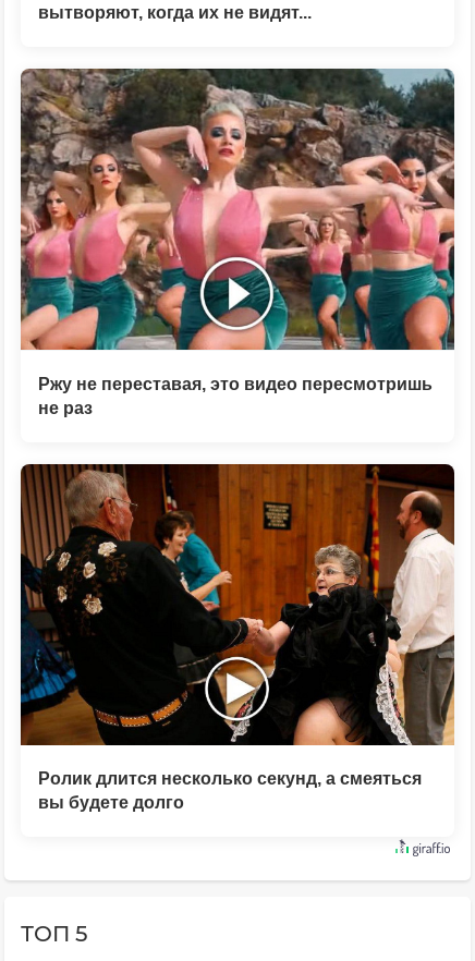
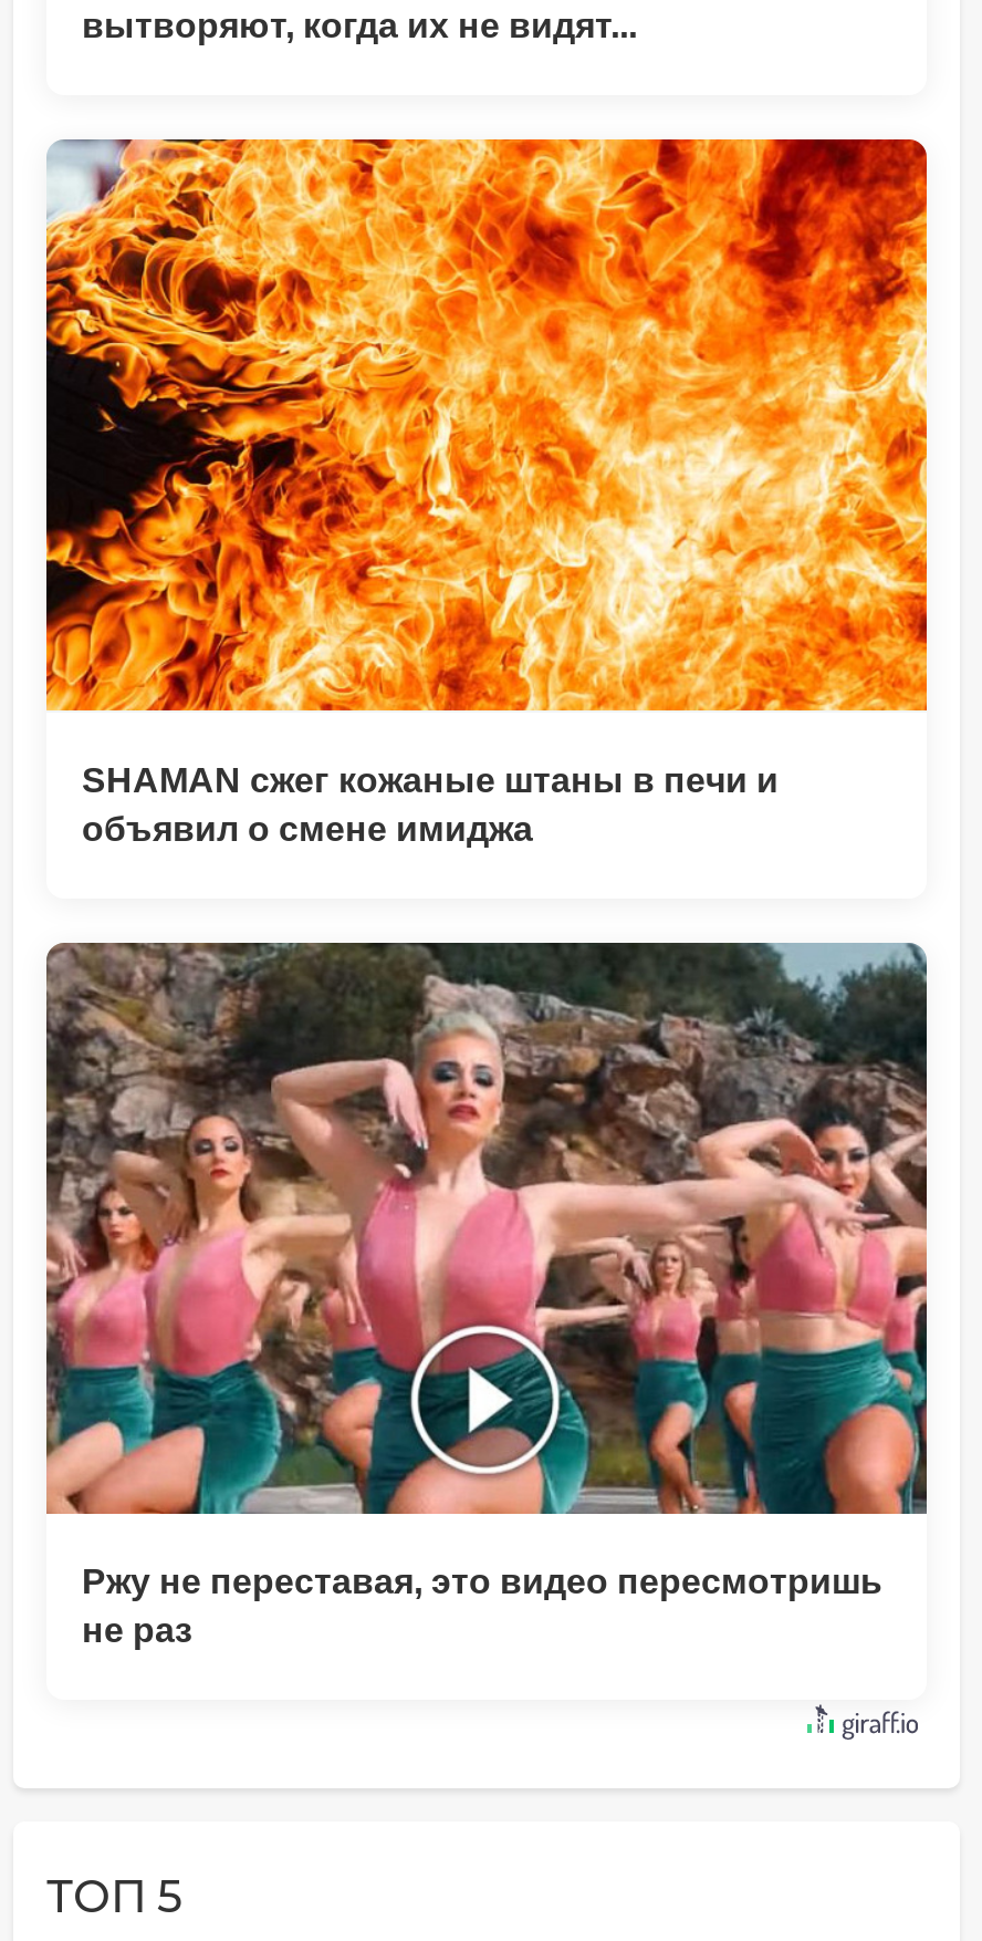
+ [image]
+ SHAMAN сжег кожаные штаны в печи и
+ объявил о смене имиджа

moved down: [image] | Ржу не переставая, это видео пересмотришь | не раз

- [image]
- Ролик длится несколько секунд, а смеяться
- вы будете долго
